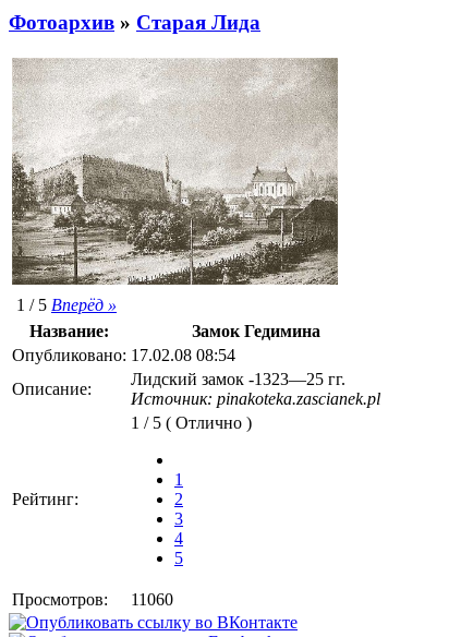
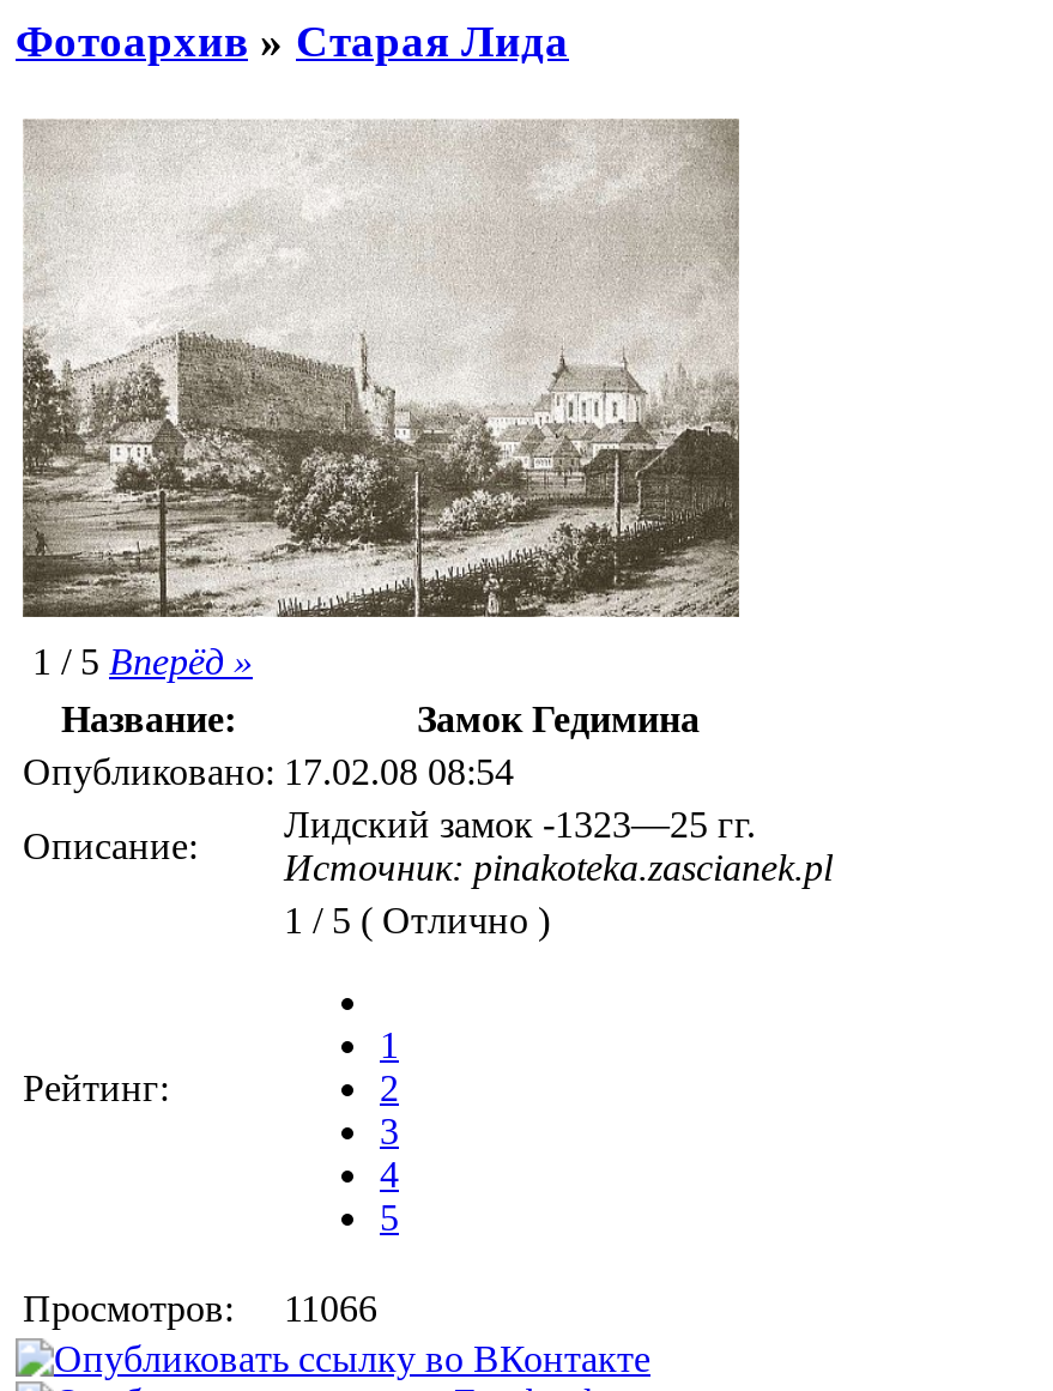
- Просмотров: 11060
+ Просмотров: 11066
